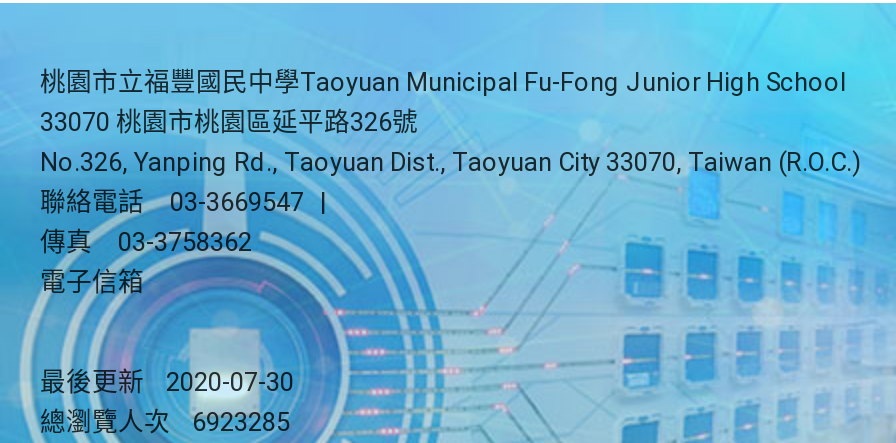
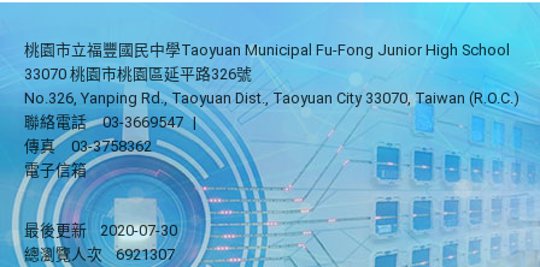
- 總瀏覽人次 6923285
+ 總瀏覽人次 6921307
